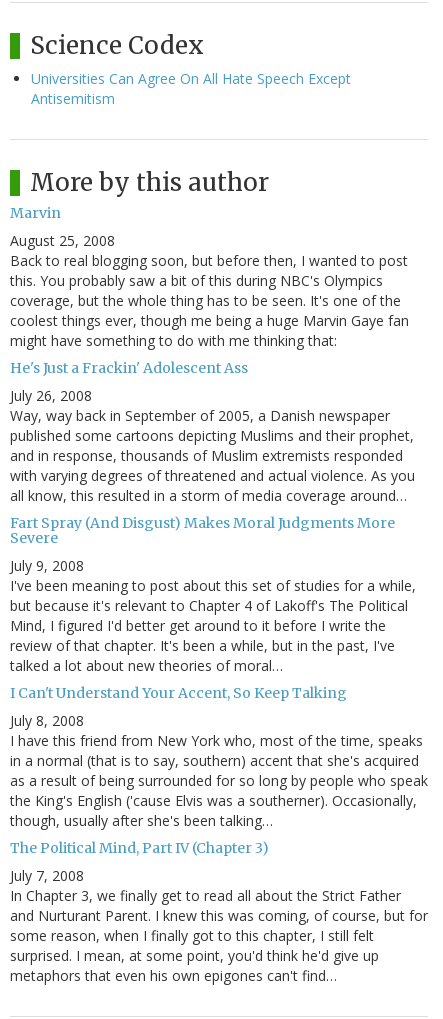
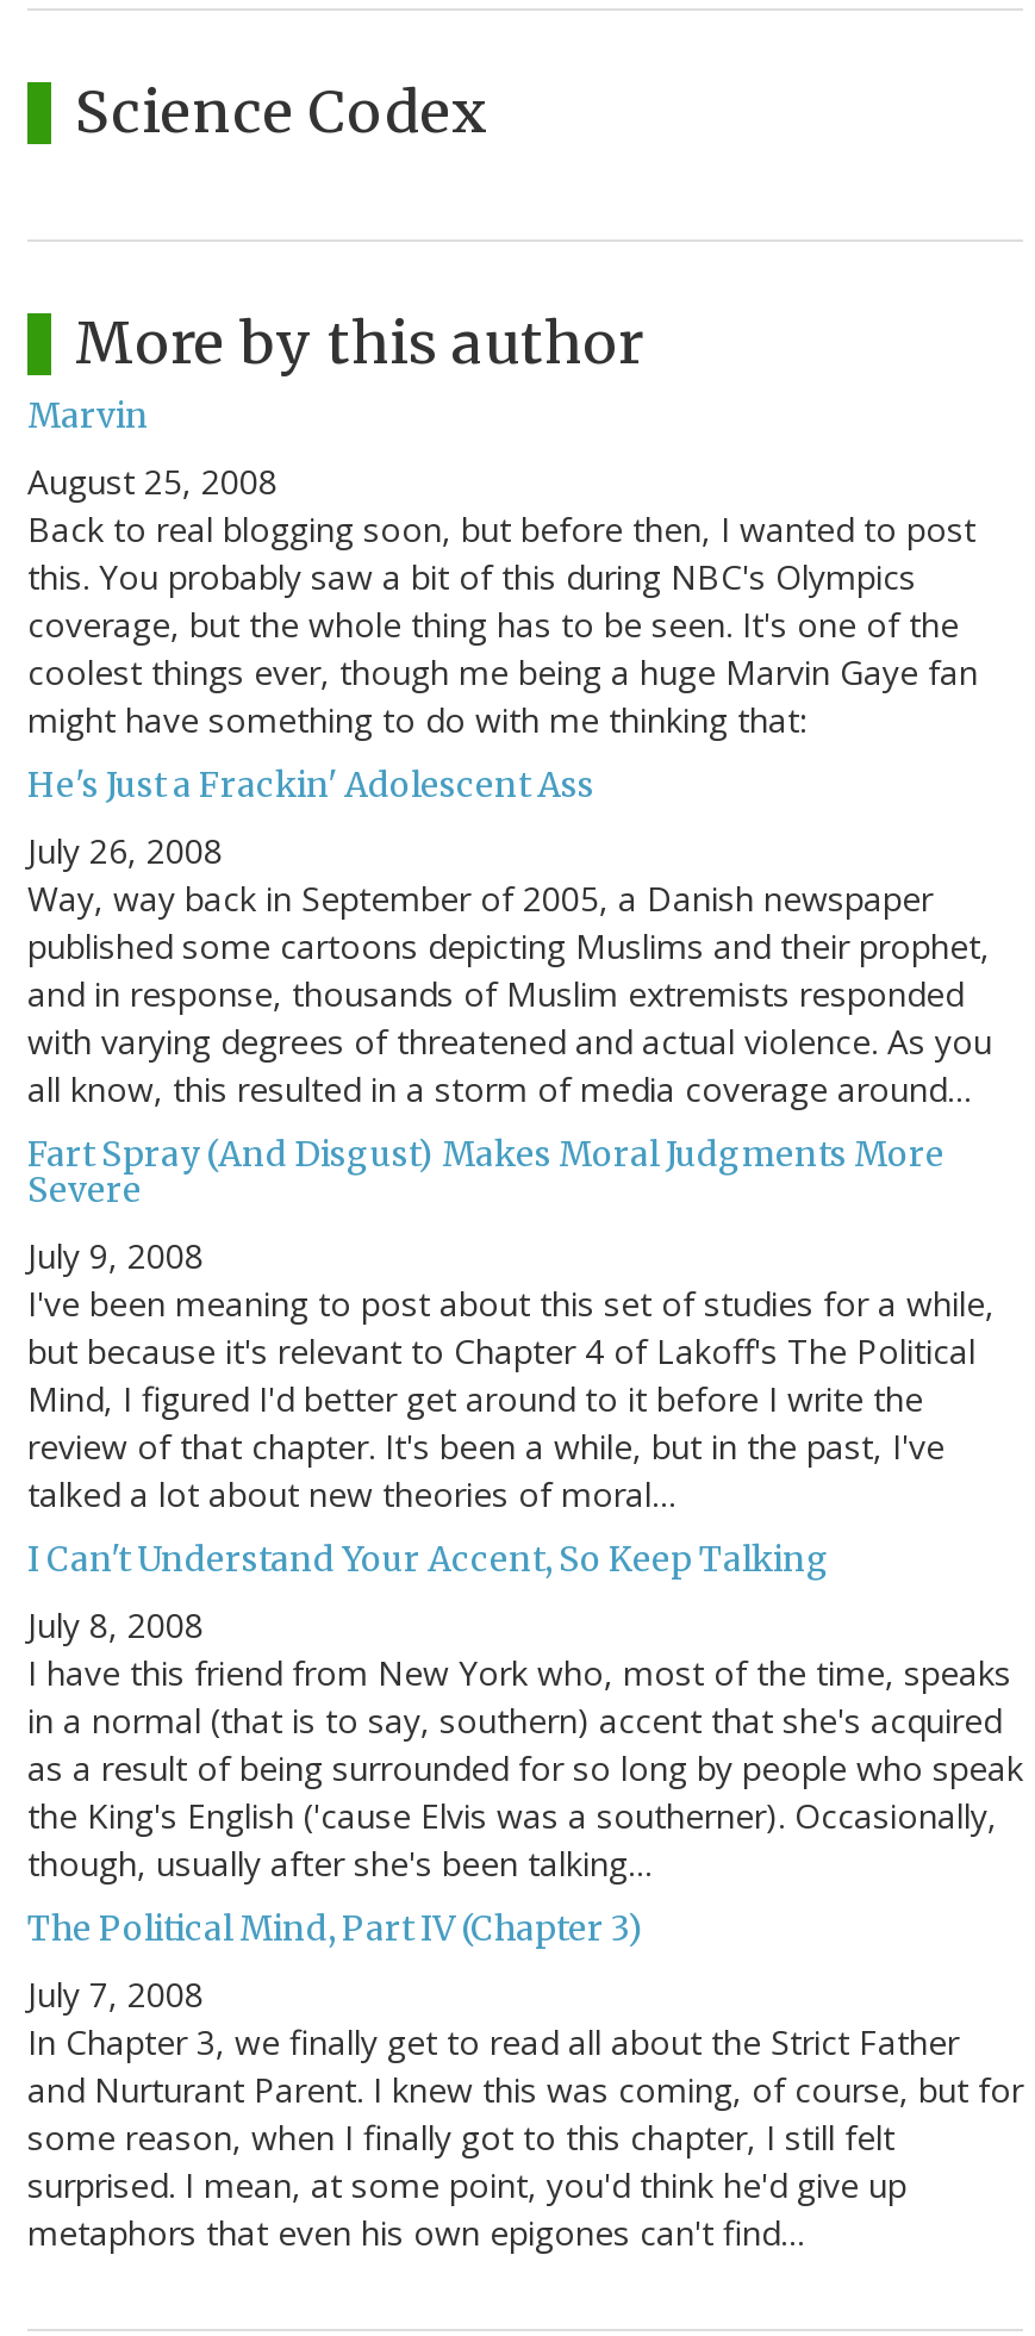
- Universities Can Agree On All Hate Speech Except
- Antisemitism
